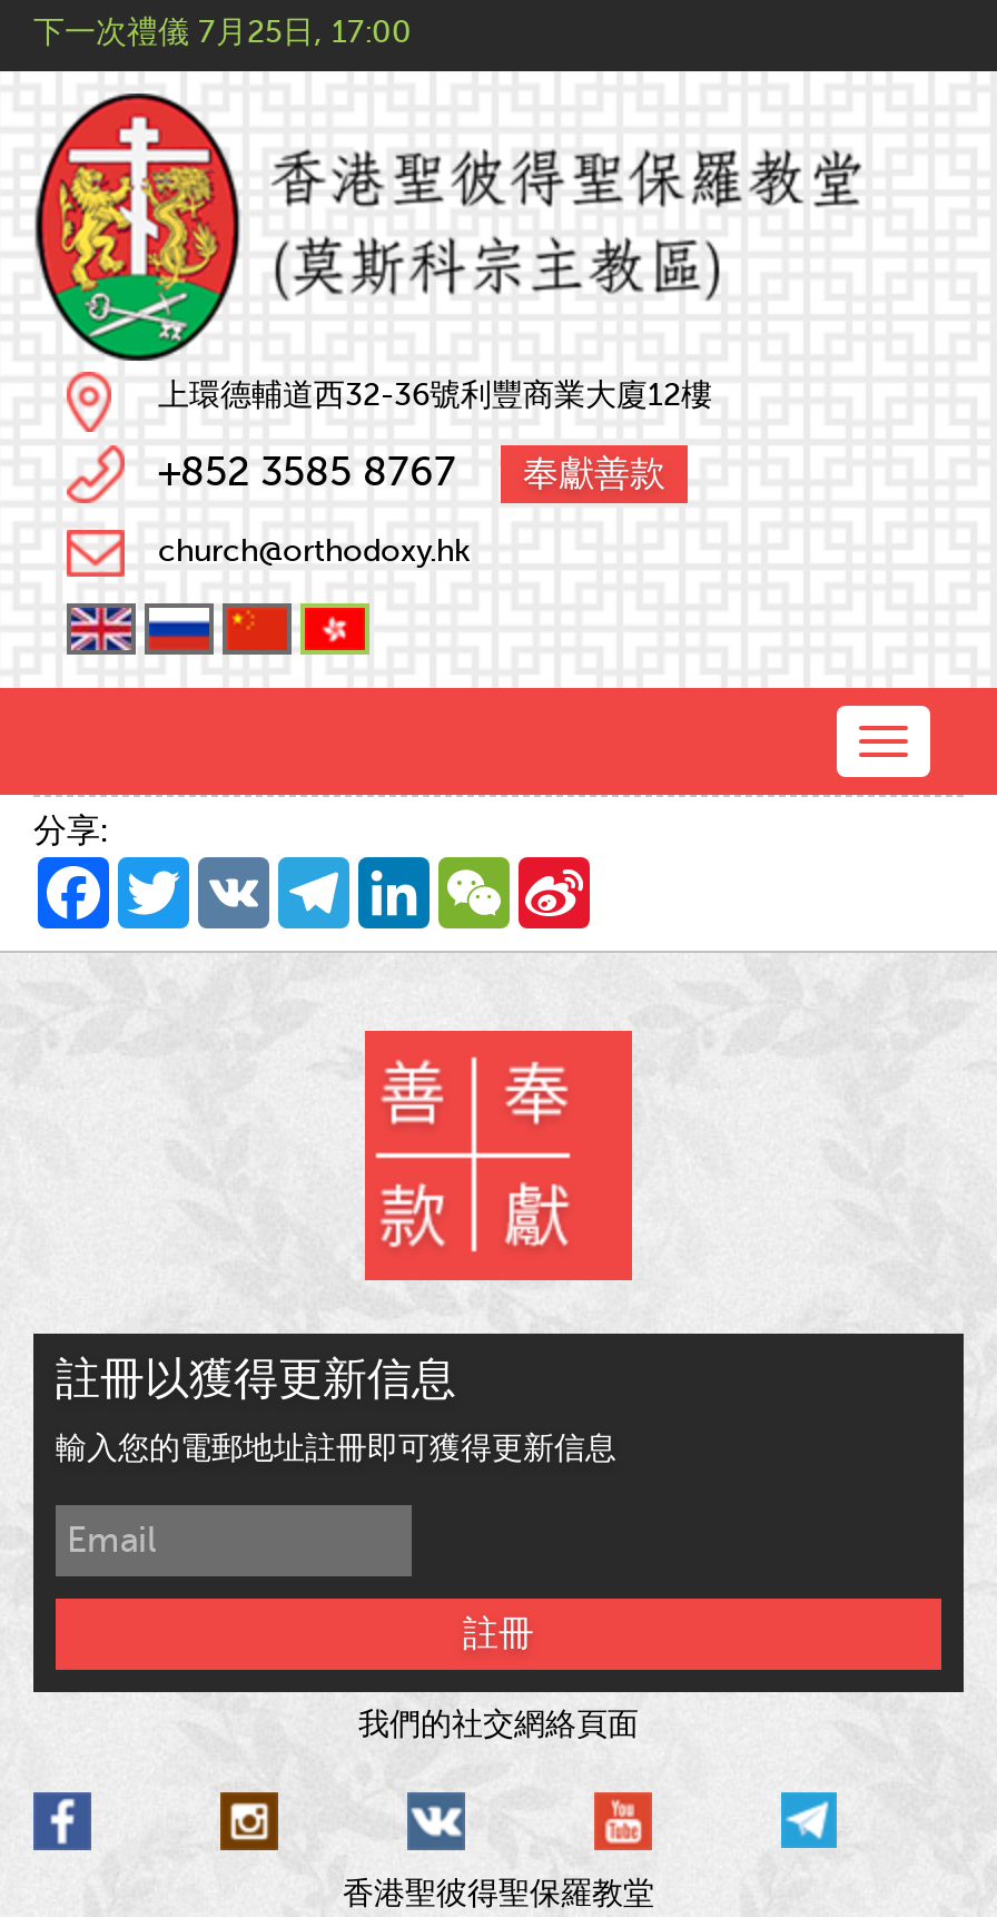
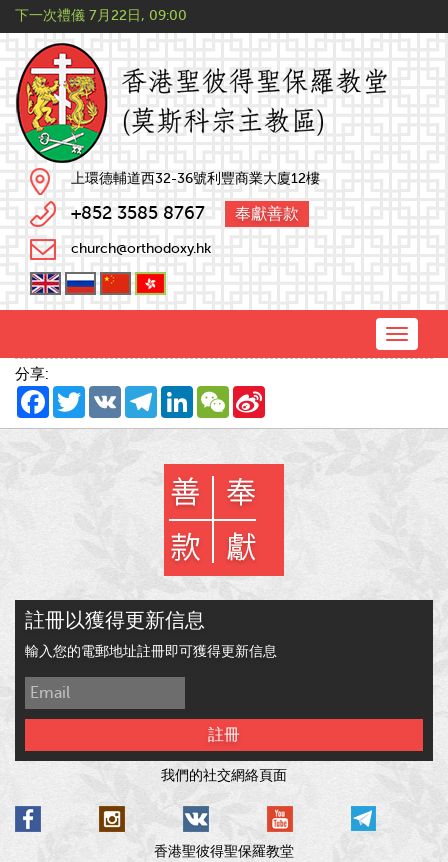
- 下一次禮儀7月25日, 17:00
+ 下一次禮儀7月22日, 09:00
